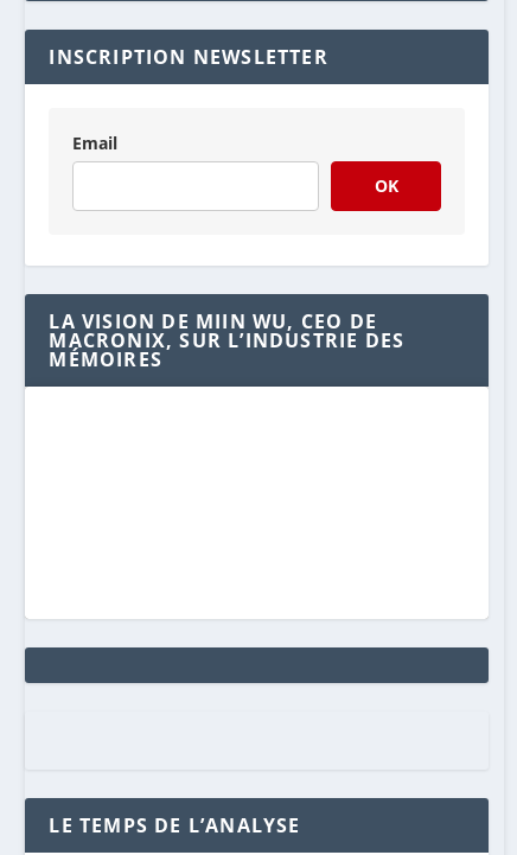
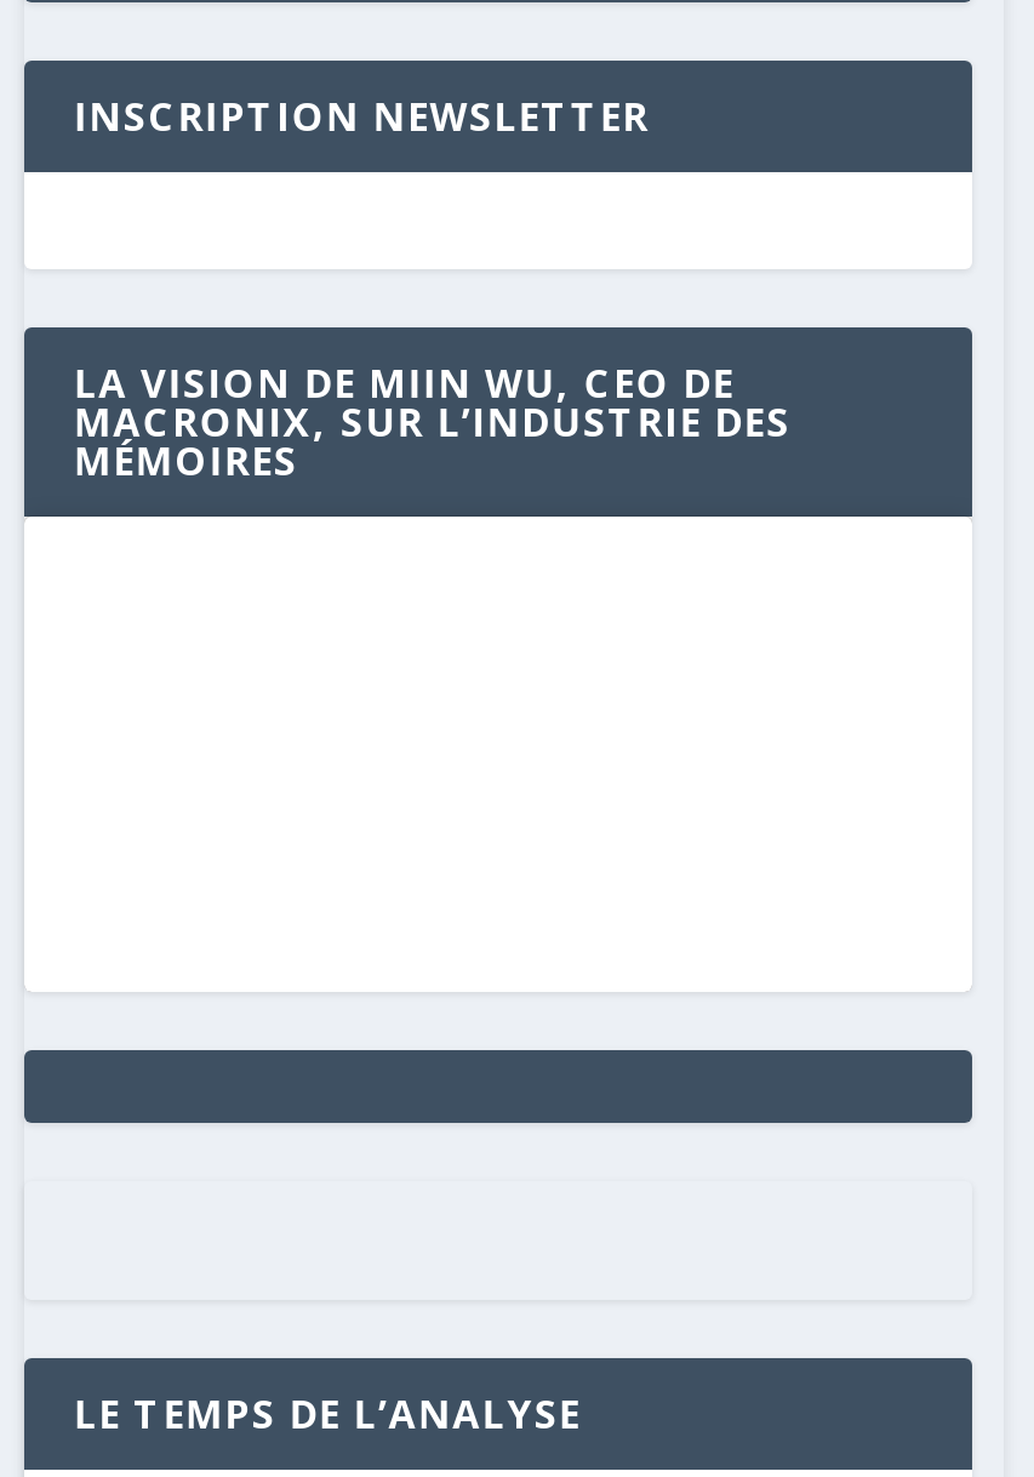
- Email
- OK
